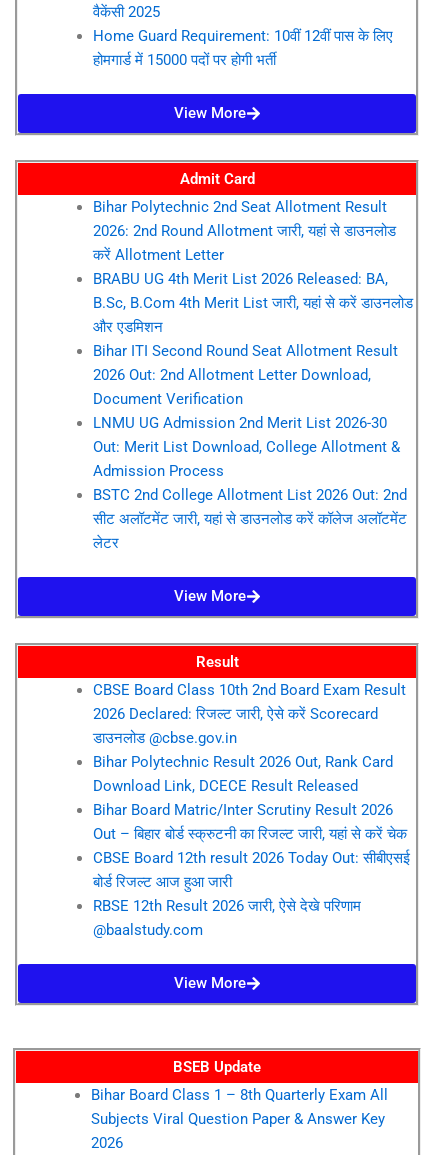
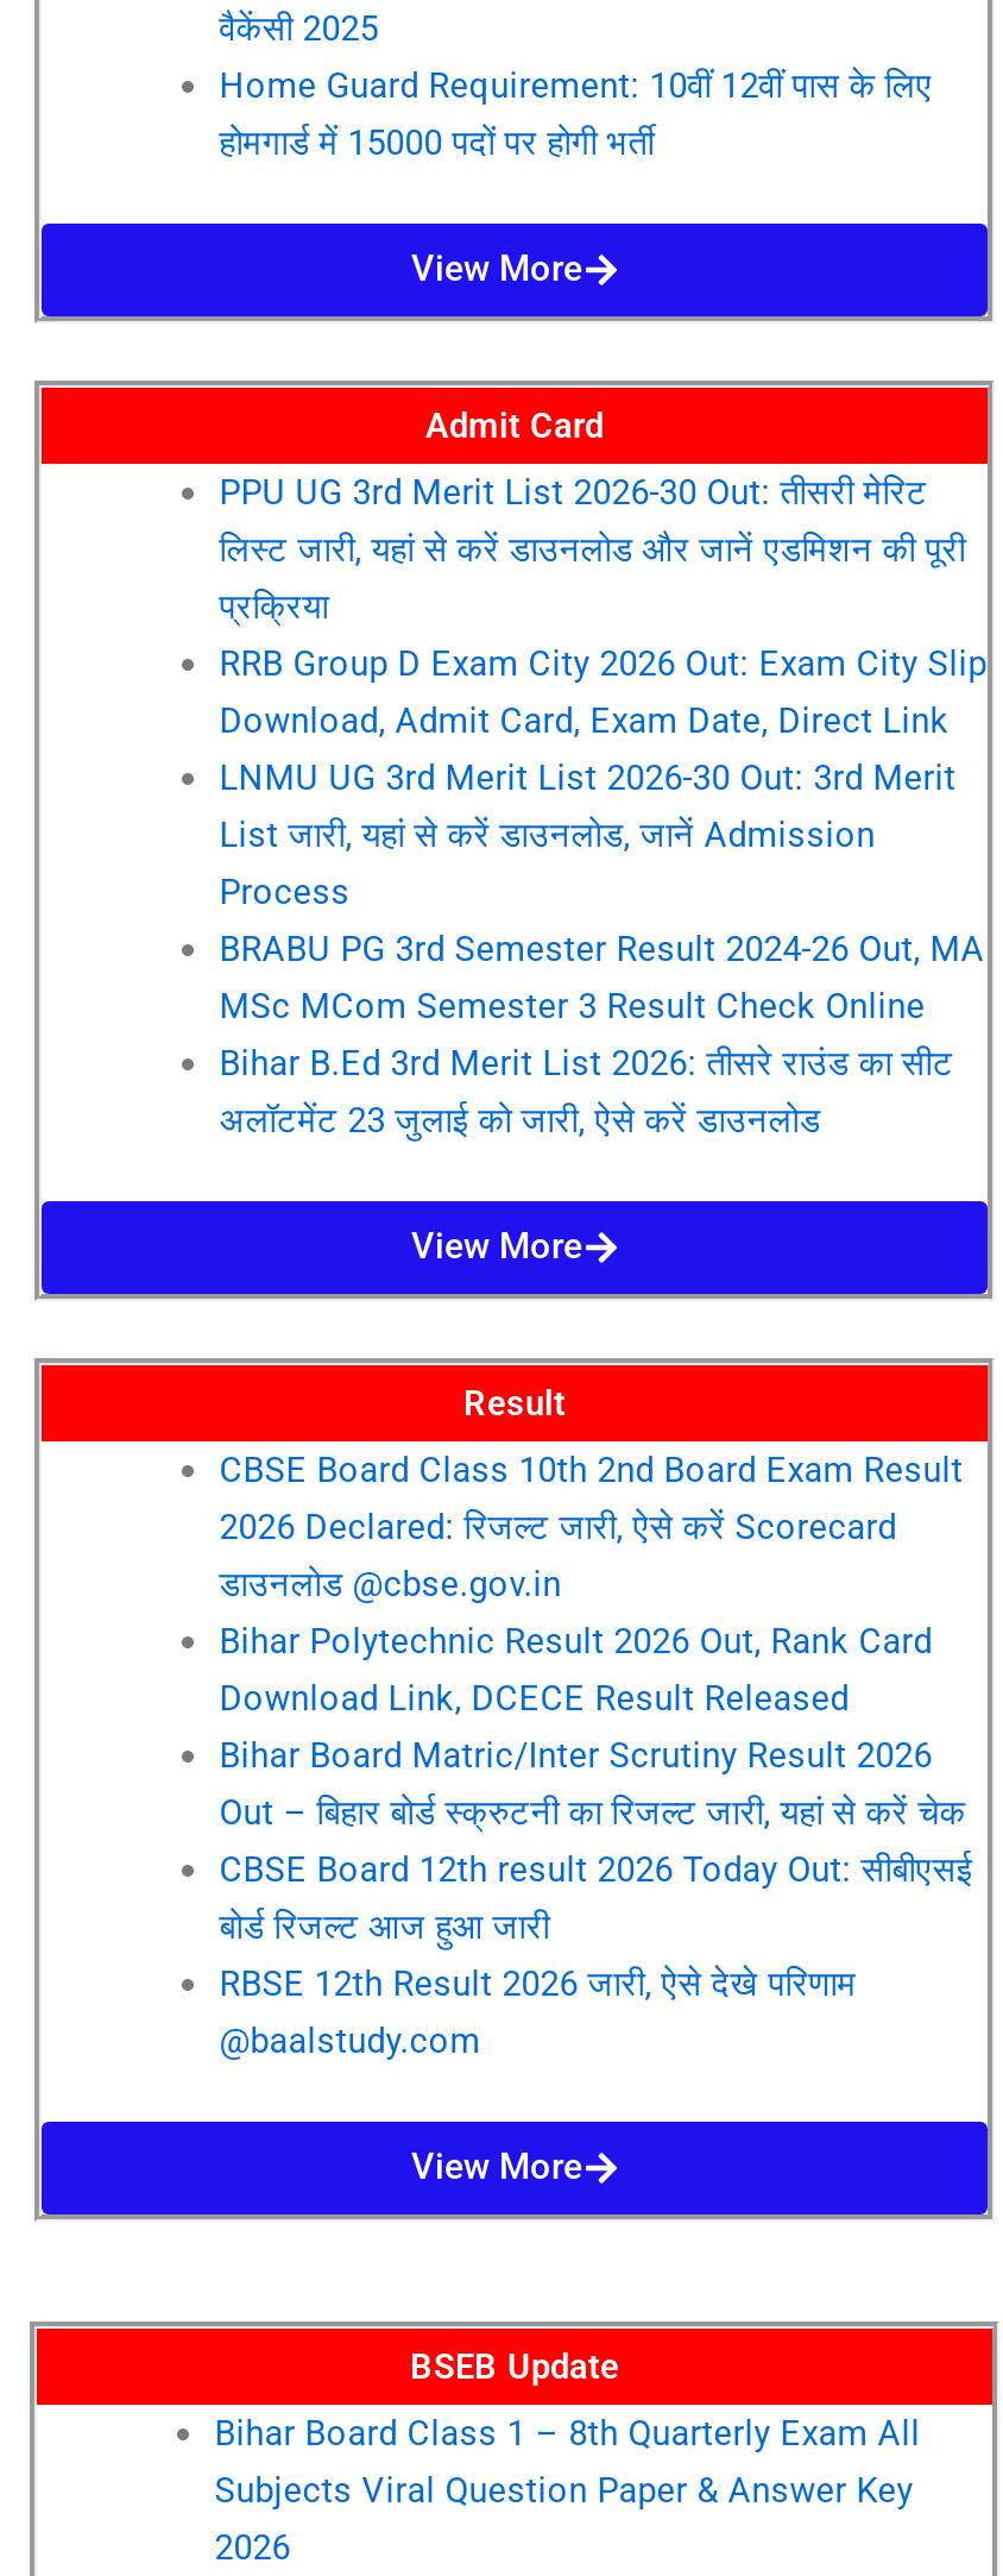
- Bihar Polytechnic 2nd Seat Allotment Result
- 2026: 2nd Round Allotment जारी, यहां से डाउनलोड
- करें Allotment Letter
- BRABU UG 4th Merit List 2026 Released: BA,
- B.Sc, B.Com 4th Merit List जारी, यहां से करें डाउनलोड
- और एडमिशन
- Bihar ITI Second Round Seat Allotment Result
- 2026 Out: 2nd Allotment Letter Download,
- Document Verification
- LNMU UG Admission 2nd Merit List 2026-30
- Out: Merit List Download, College Allotment &
- Admission Process
- BSTC 2nd College Allotment List 2026 Out: 2nd
- सीट अलॉटमेंट जारी, यहां से डाउनलोड करें कॉलेज अलॉटमेंट
- लेटर
+ PPU UG 3rd Merit List 2026-30 Out: तीसरी मेरिट
+ लिस्ट जारी, यहां से करें डाउनलोड और जानें एडमिशन की पूरी
+ प्रक्रिया
+ RRB Group D Exam City 2026 Out: Exam City Slip
+ Download, Admit Card, Exam Date, Direct Link
+ LNMU UG 3rd Merit List 2026-30 Out: 3rd Merit
+ List जारी, यहां से करें डाउनलोड, जानें Admission
+ Process
+ BRABU PG 3rd Semester Result 2024-26 Out, MA
+ MSc MCom Semester 3 Result Check Online
+ Bihar B.Ed 3rd Merit List 2026: तीसरे राउंड का सीट
+ अलॉटमेंट 23 जुलाई को जारी, ऐसे करें डाउनलोड
